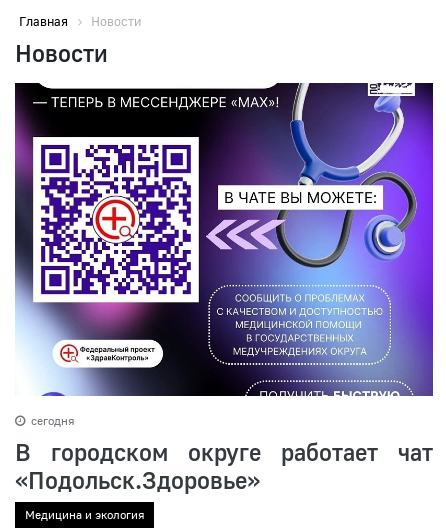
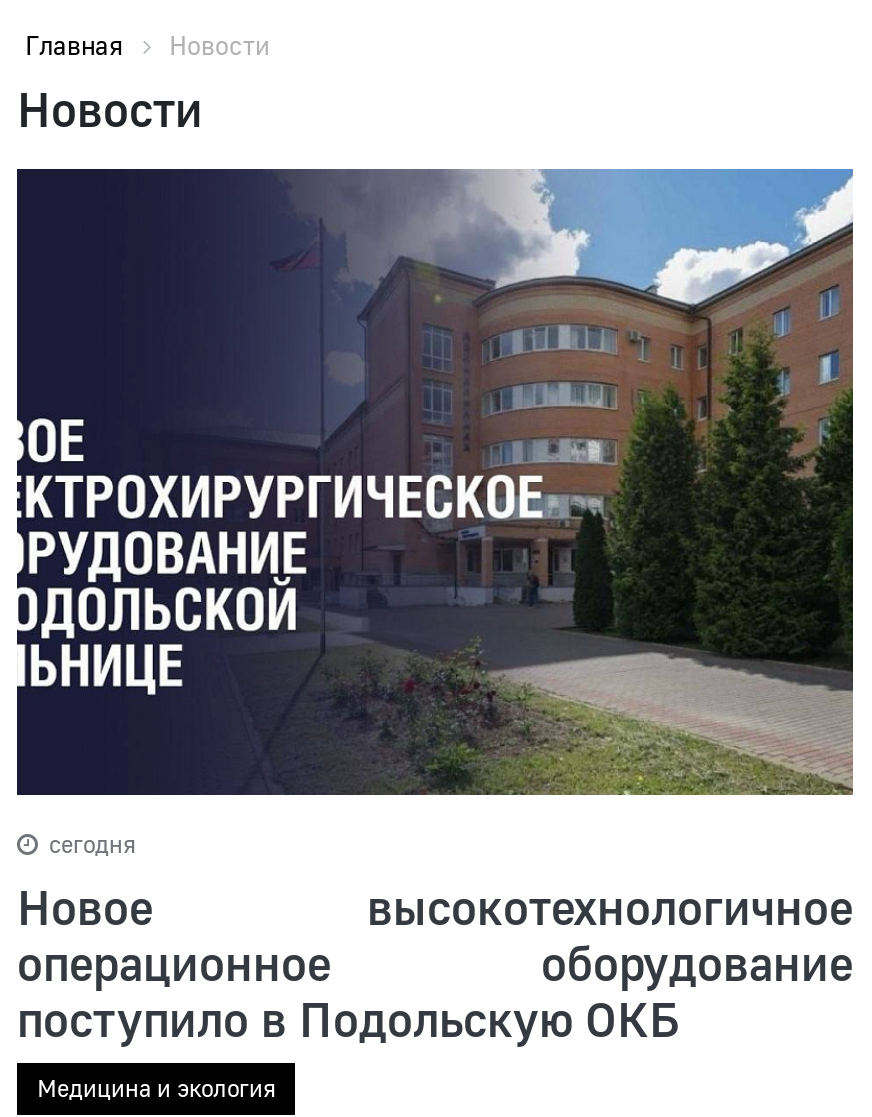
- [image]
+ [image]

- В городском округе работает чат
- «Подольск.Здоровье»
+ Новое высокотехнологичное
+ операционное оборудование
+ поступило в Подольскую ОКБ
